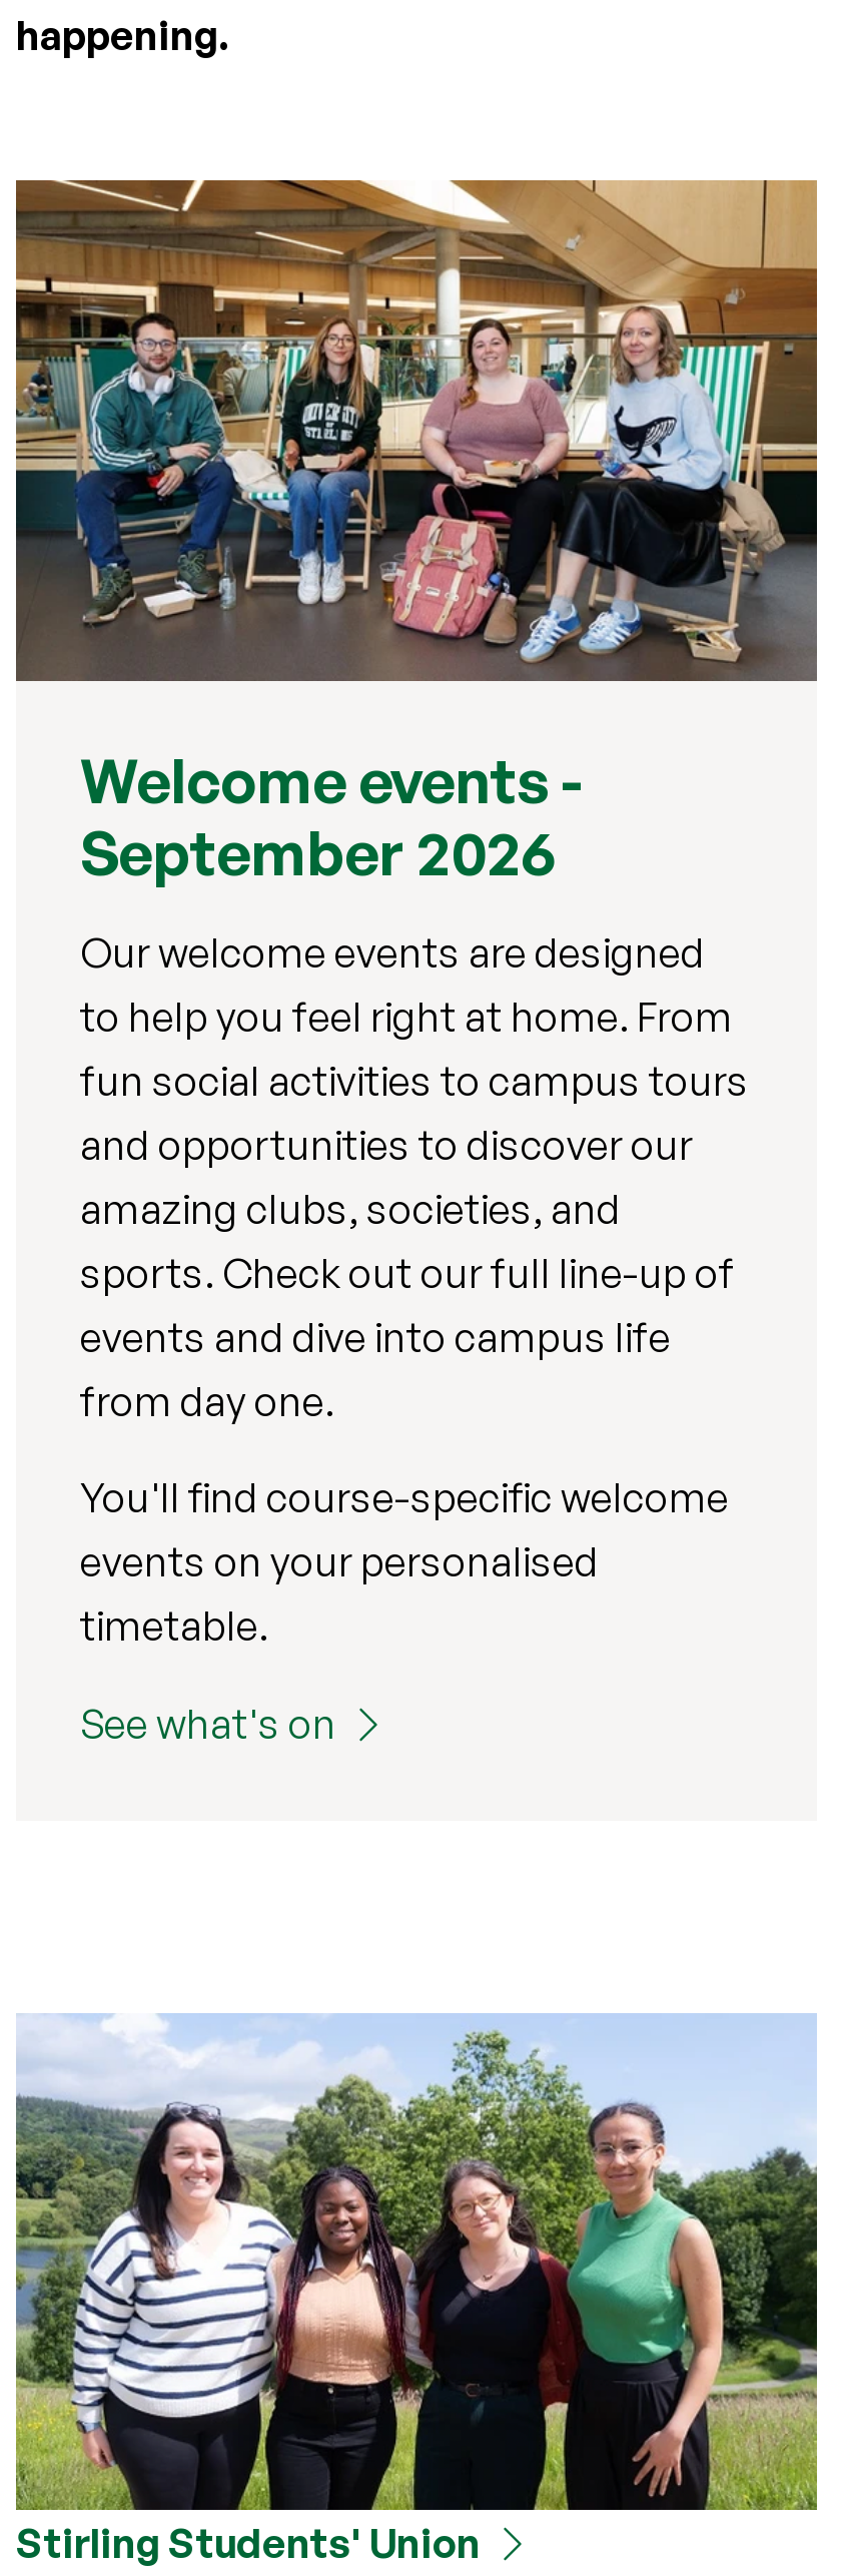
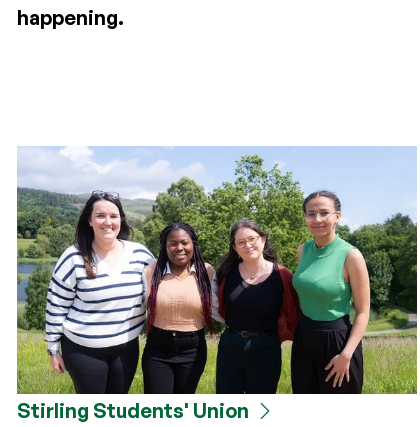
- [image]
- Welcome events -
- September 2026
- Our welcome events are designed
- to help you feel right at home. From
- fun social activities to campus tours
- and opportunities to discover our
- amazing clubs, societies, and
- sports. Check out our full line-up of
- events and dive into campus life
- from day one.
- You'll find course-specific welcome
- events on your personalised
- timetable.
- See what's on
